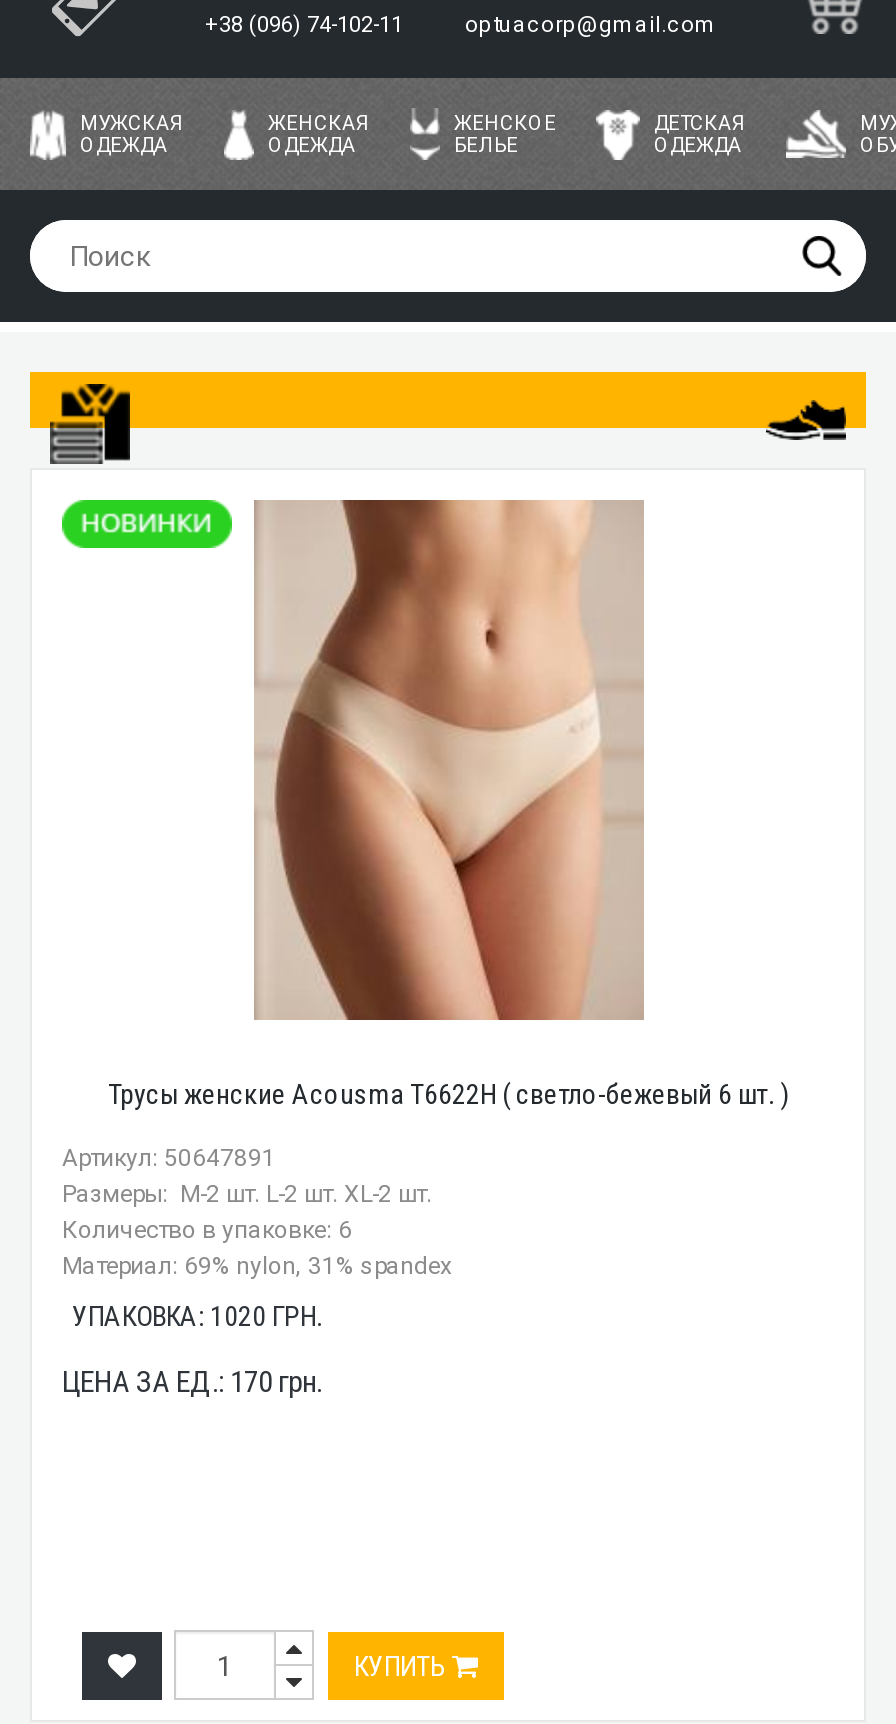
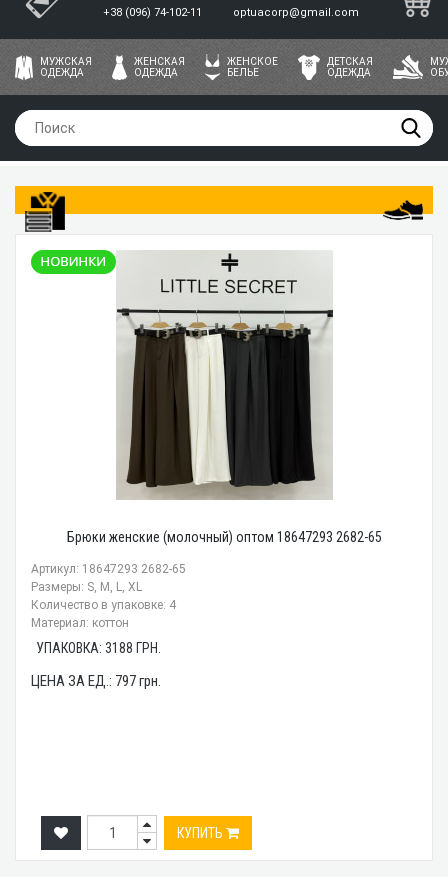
- [image]
- Трусы женские Acousma T6622H ( светло-бежевый 6 шт. )
+ [image]
+ Брюки женские (молочный) оптом 18647293 2682-65

- Артикул: 50647891
- Размеры: M-2 шт. L-2 шт. XL-2 шт.
- Количество в упаковке: 6
- Материал: 69% nylon, 31% spandex
+ Артикул: 18647293 2682-65
+ Размеры: S, M, L, XL
+ Количество в упаковке: 4
+ Материал: коттон

- УПАКОВКА: 1020 ГРН.
+ УПАКОВКА: 3188 ГРН.

- ЦЕНА ЗА ЕД.: 170 грн.
+ ЦЕНА ЗА ЕД.: 797 грн.
